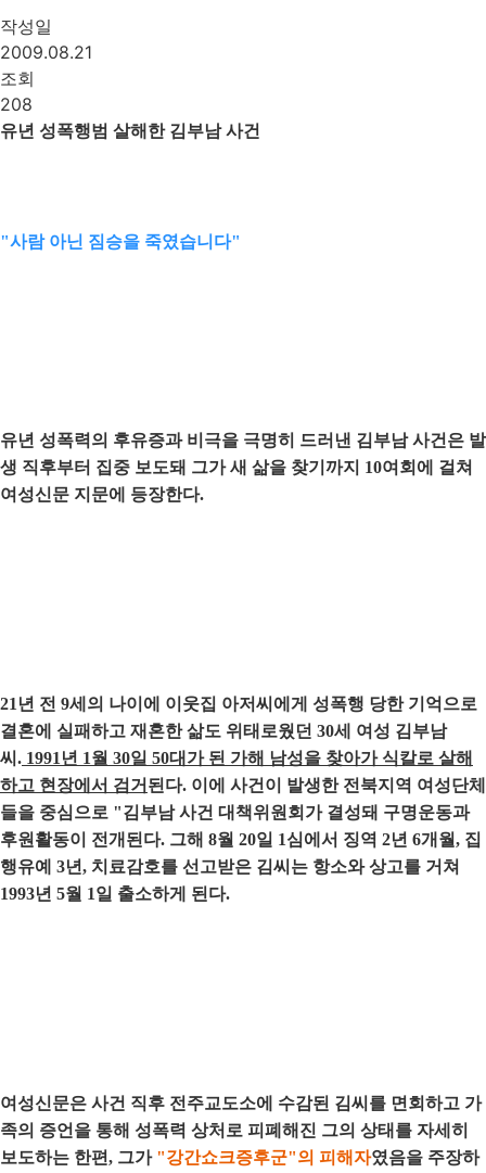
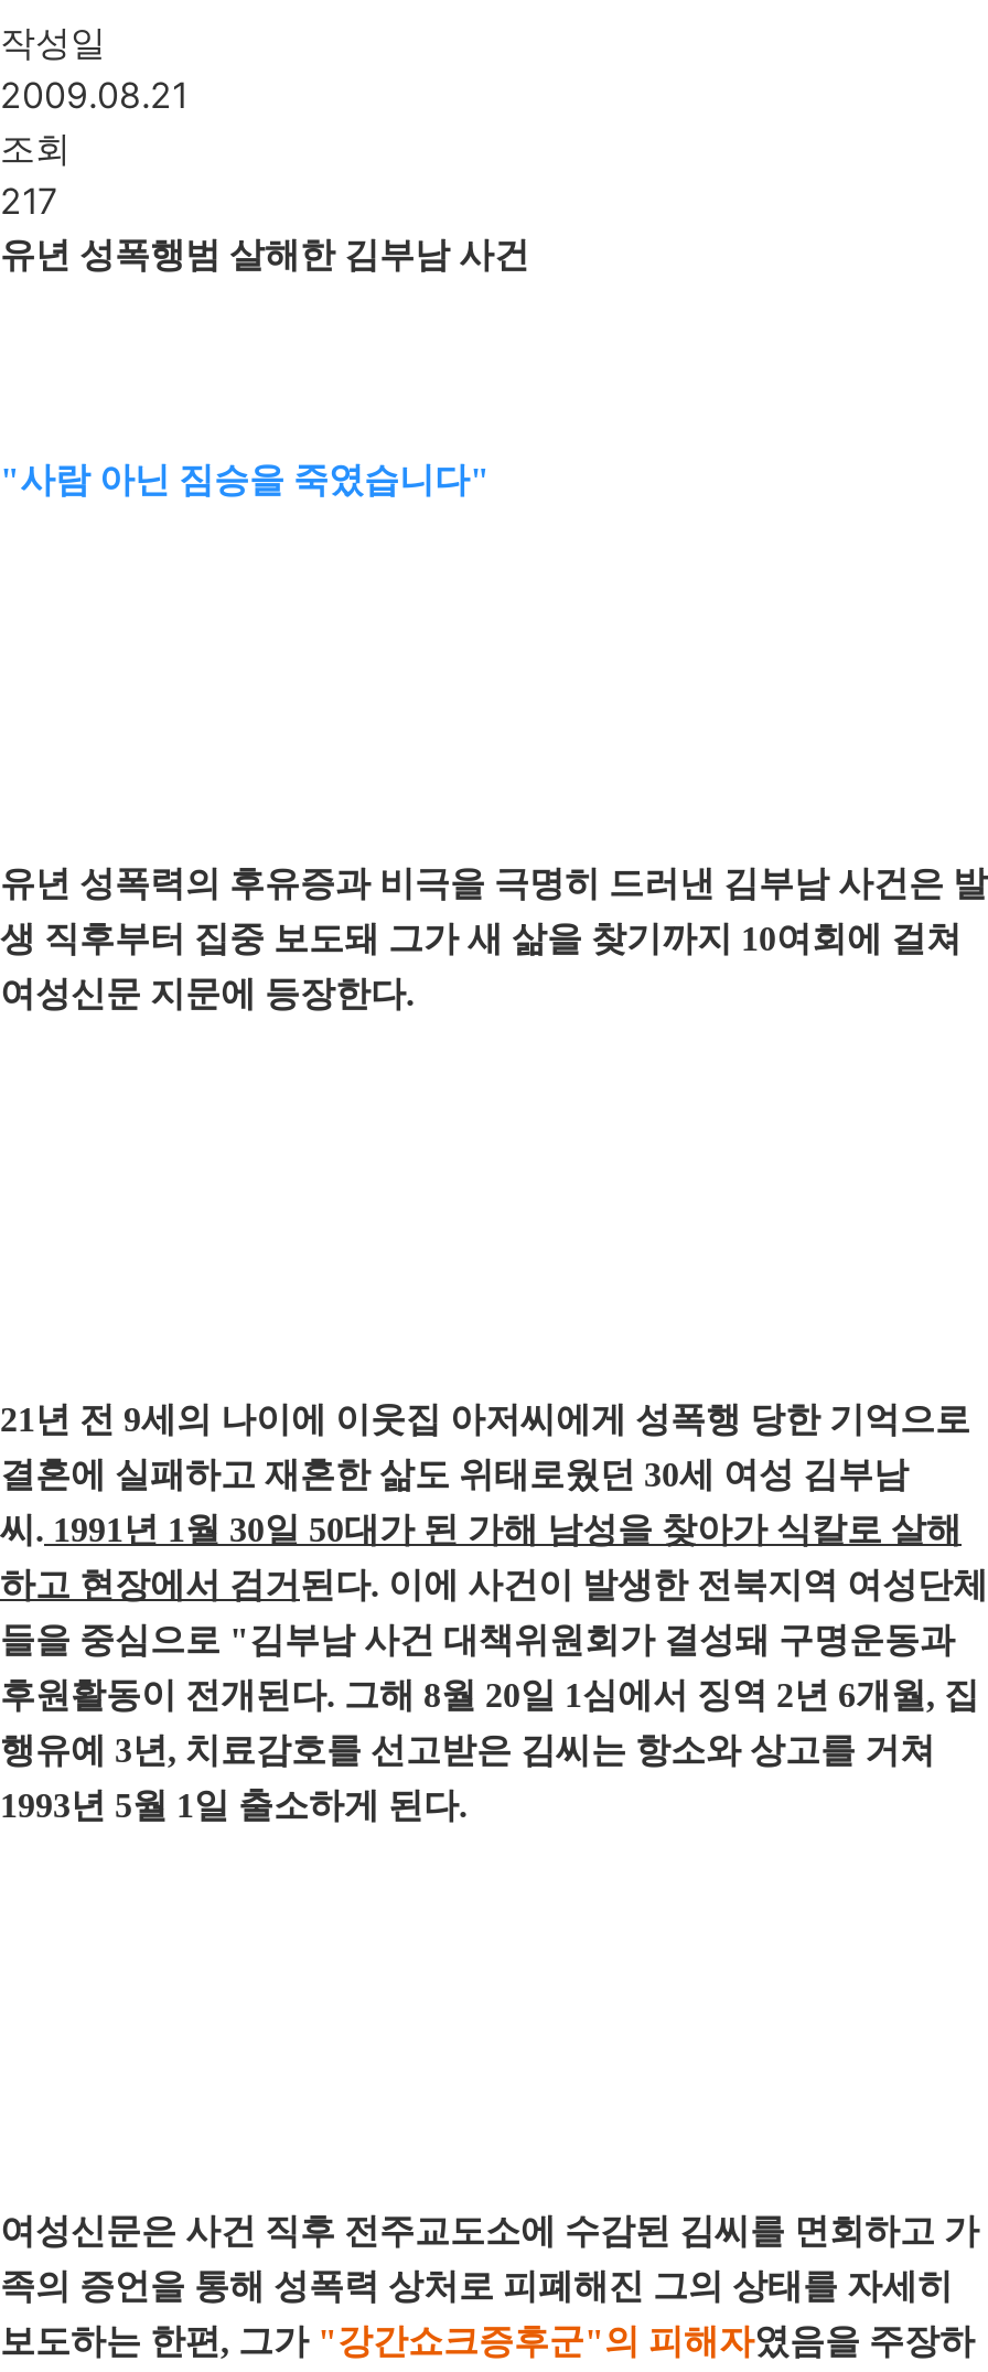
- 208
+ 217
